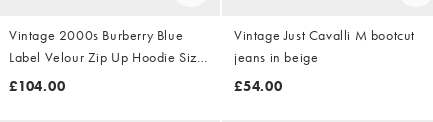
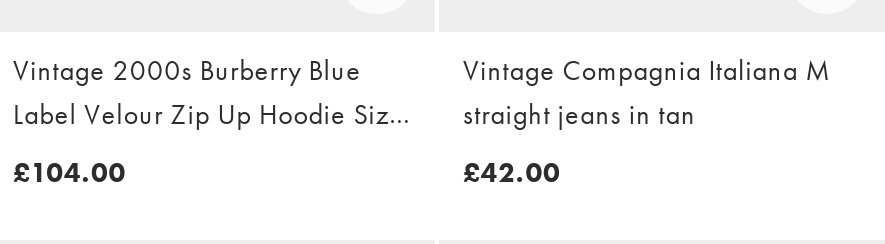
- Vintage Just Cavalli M bootcut
- jeans in beige
+ Vintage Compagnia Italiana M
+ straight jeans in tan

- £54.00
+ £42.00
